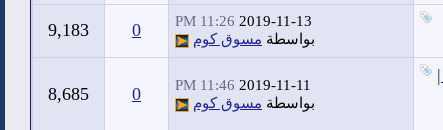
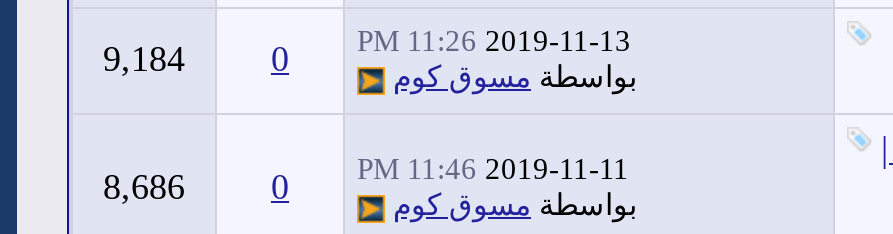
- 9,183
+ 9,184

- 8,685
+ 8,686
